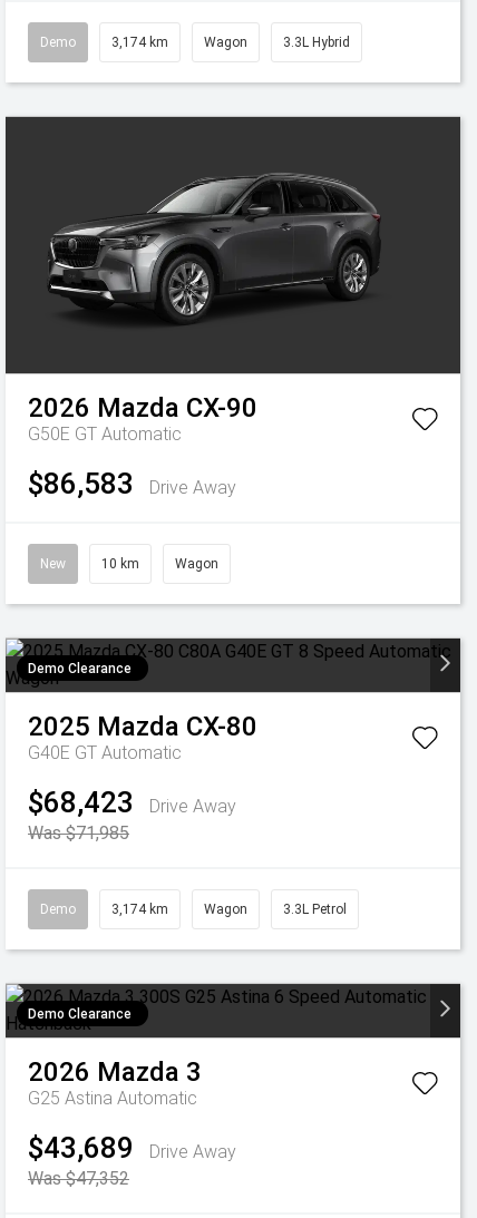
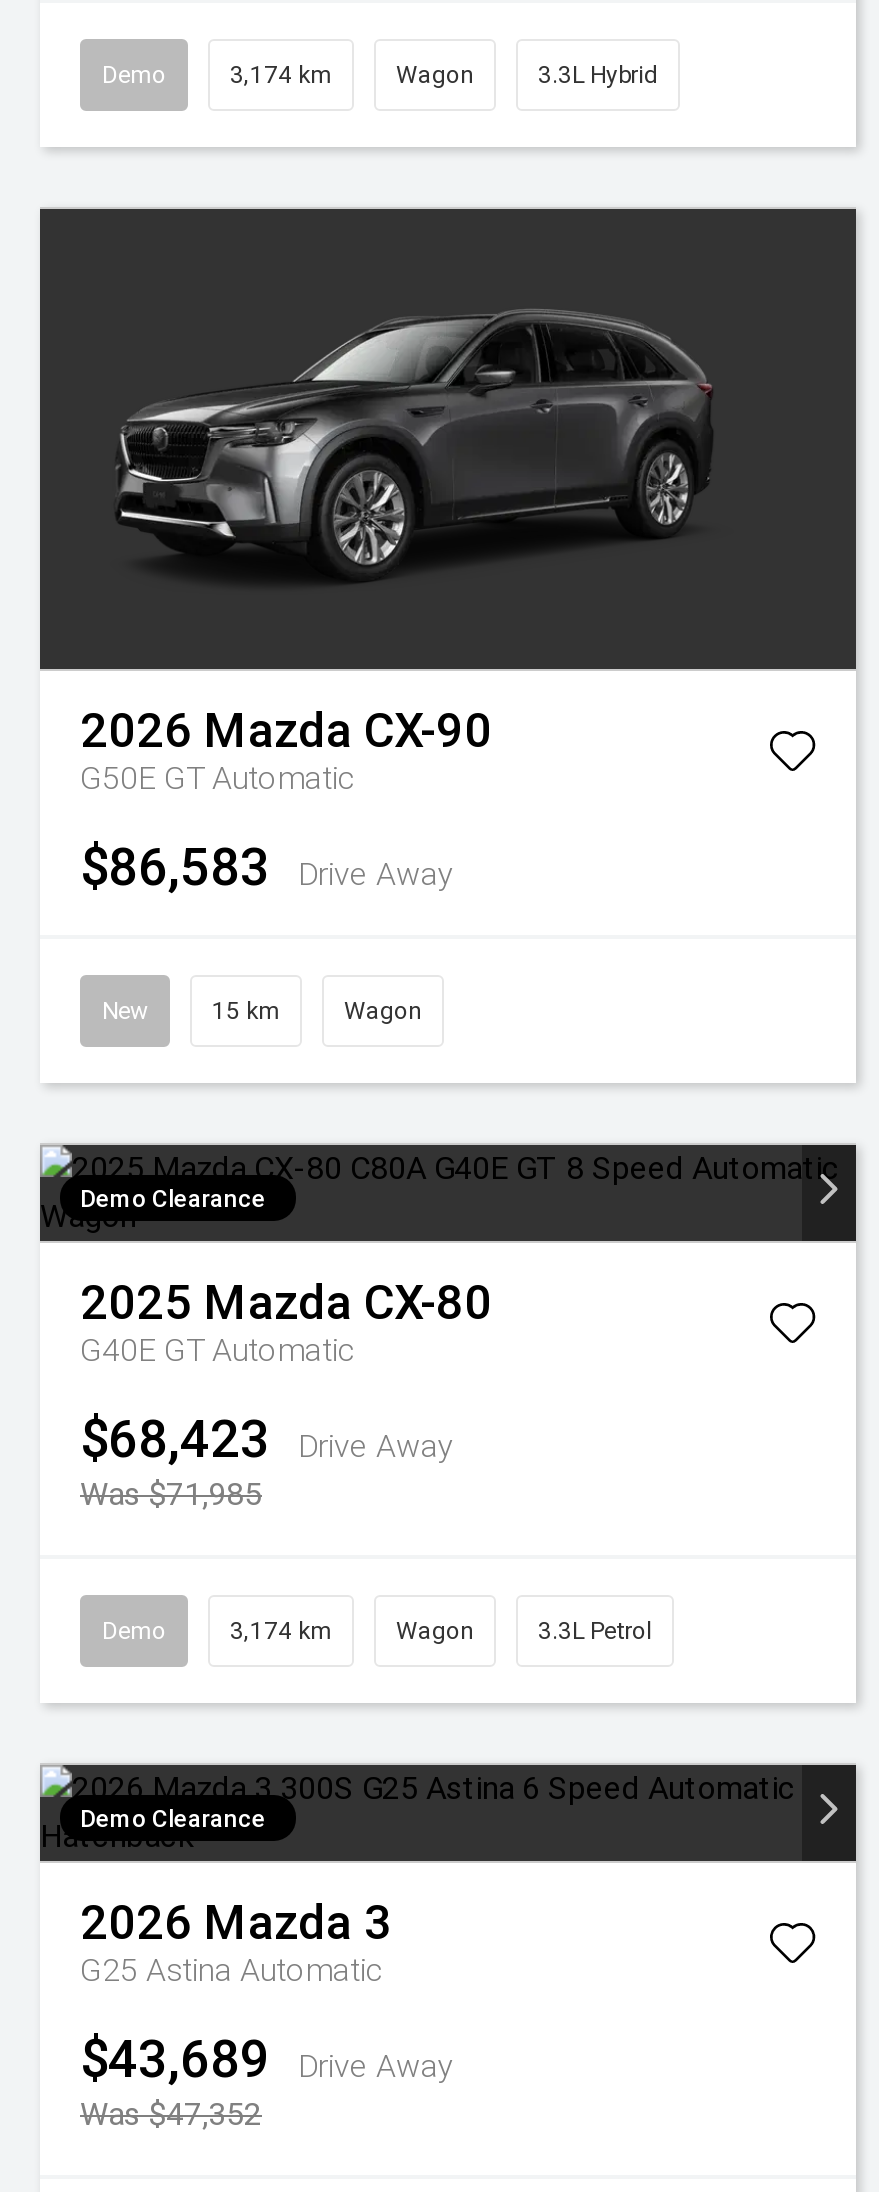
- 10 km
+ 15 km
